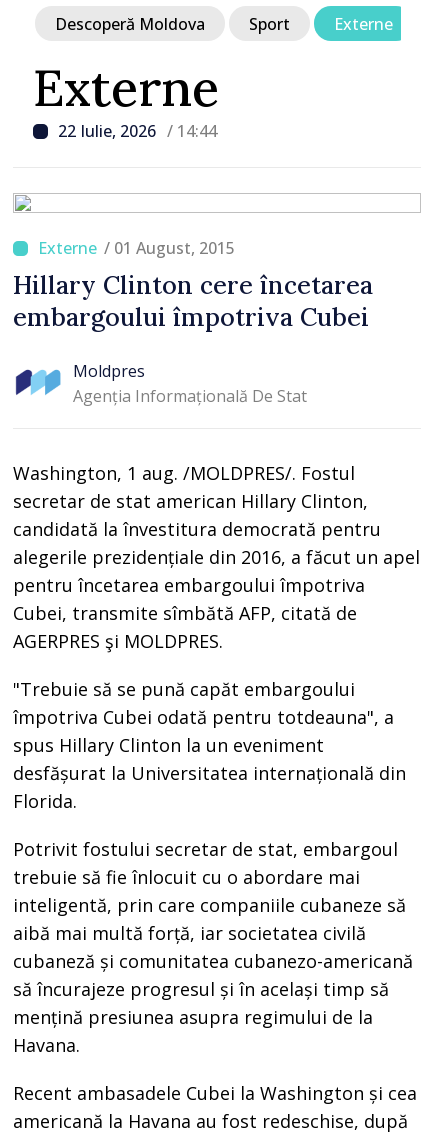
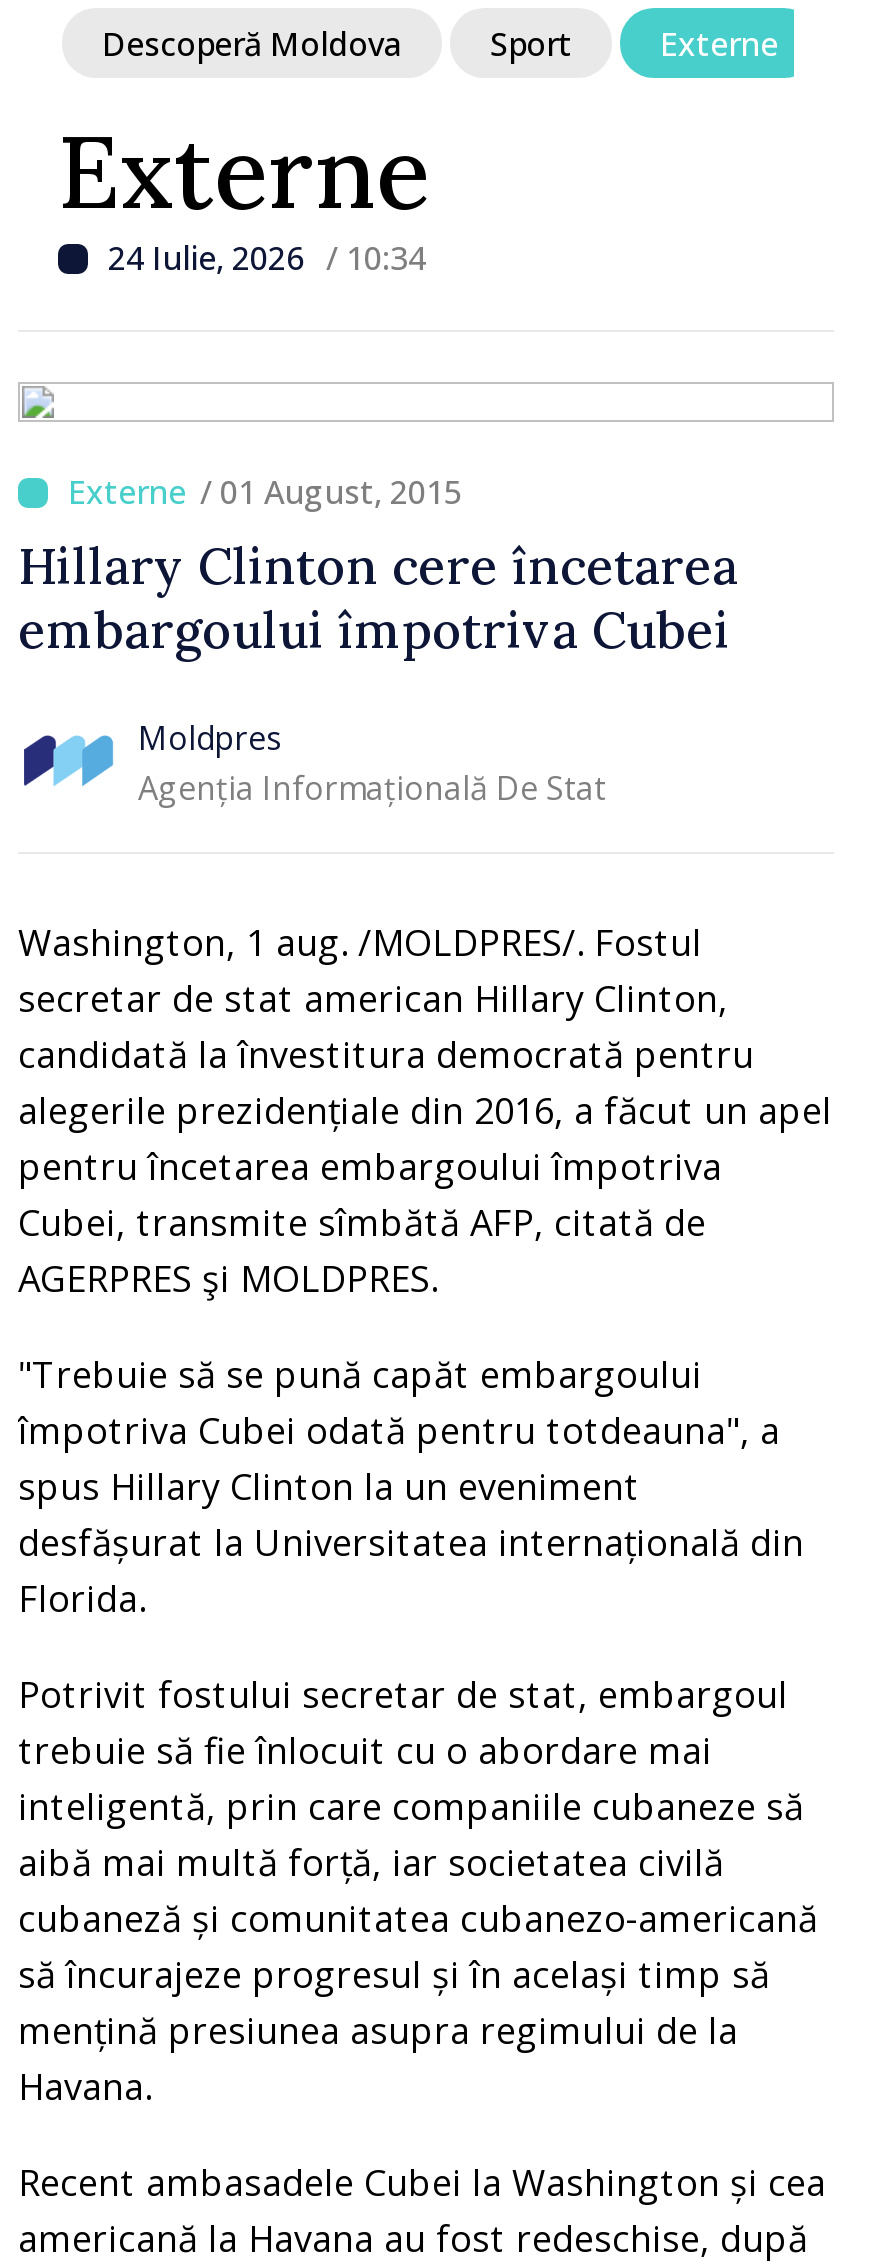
- 22 Iulie, 2026 / 14:44
+ 24 Iulie, 2026 / 10:34
